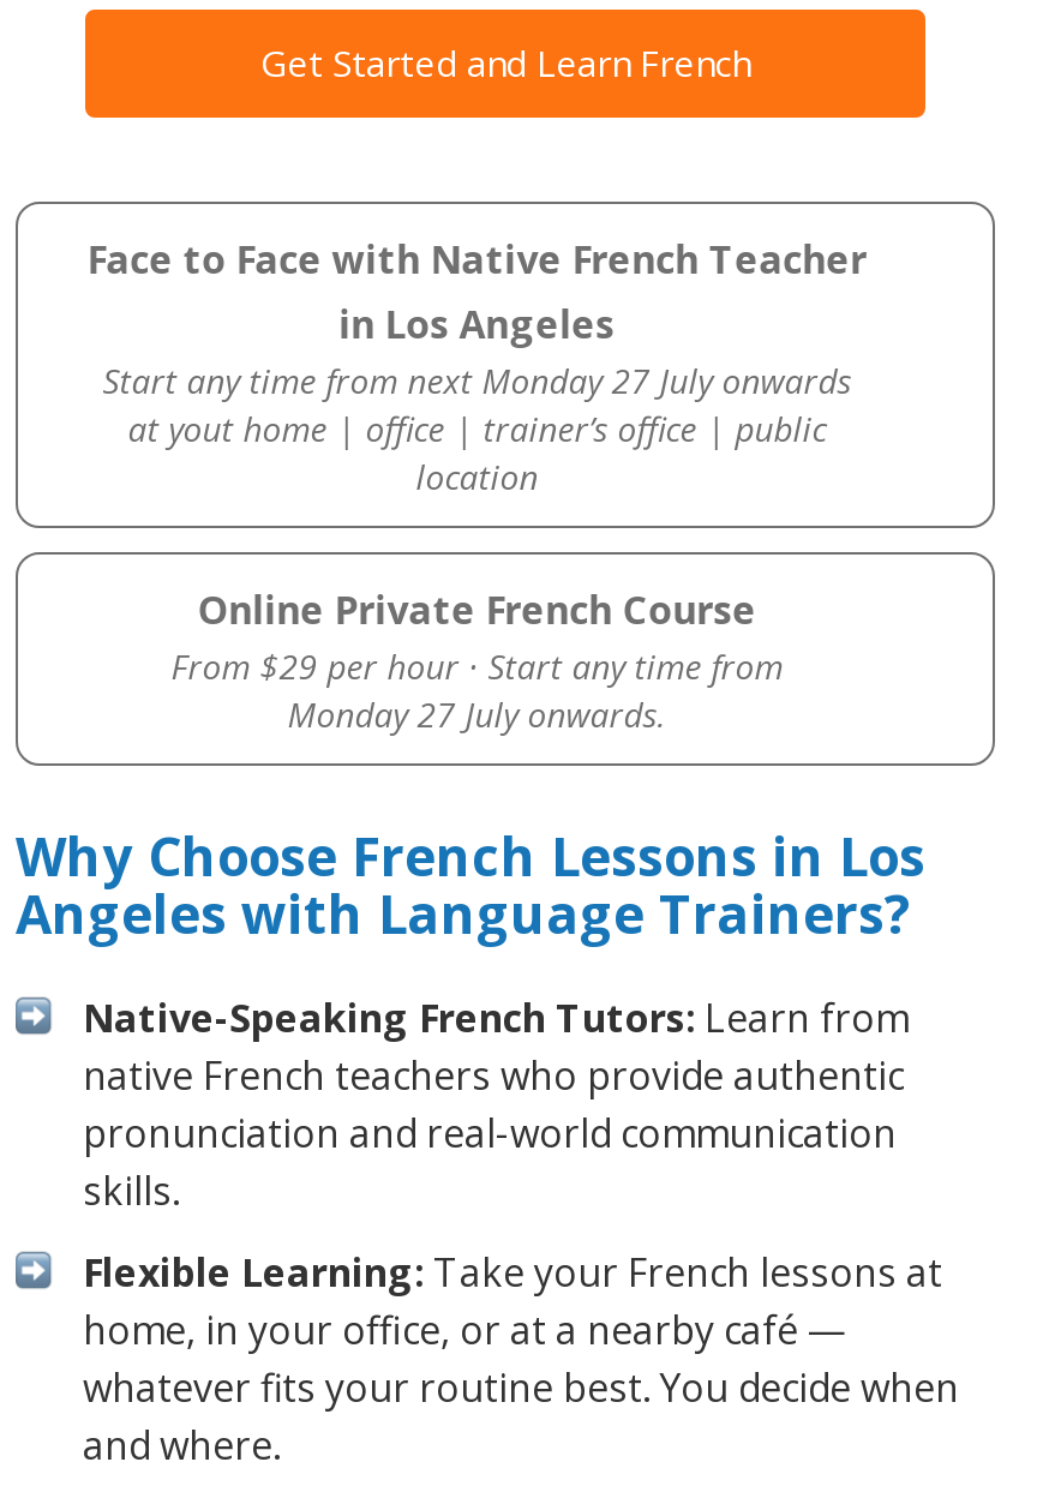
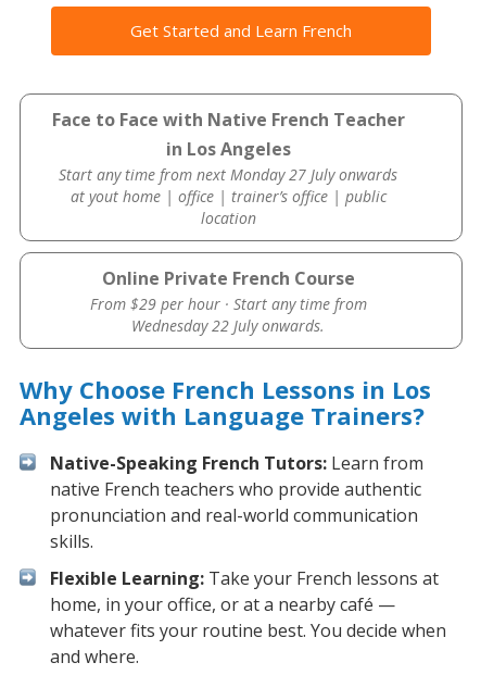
- Monday 27 July onwards.
+ Wednesday 22 July onwards.
